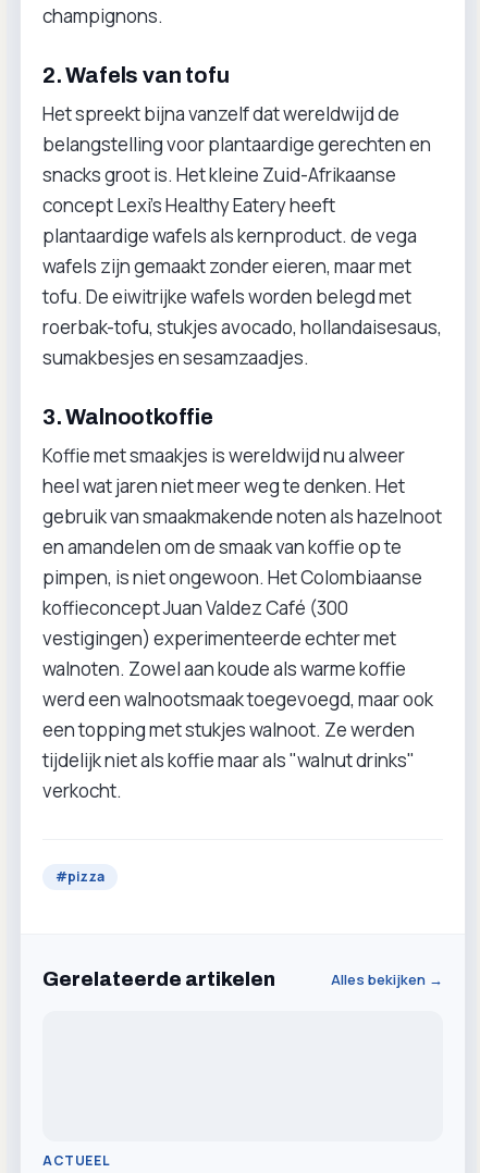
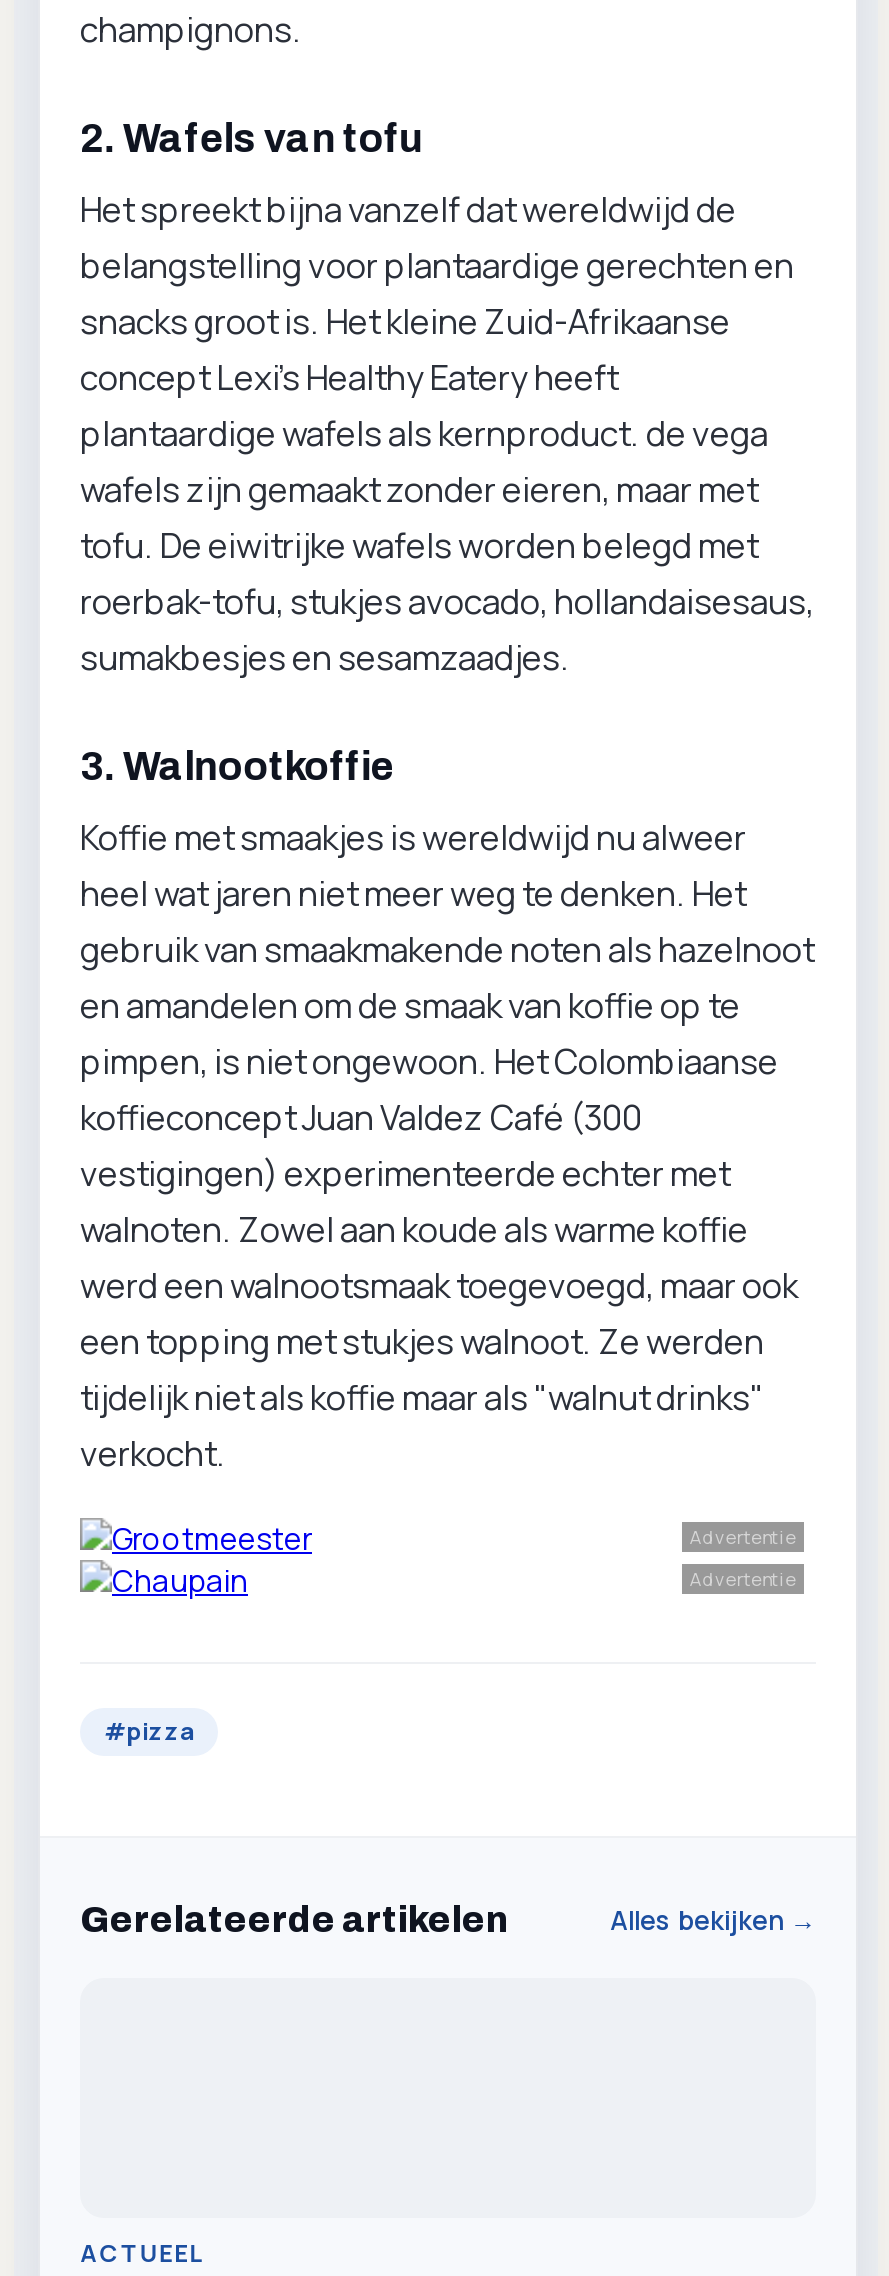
+ [image]

+ Advertentie
+ Advertentie
